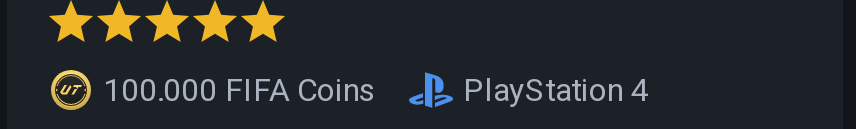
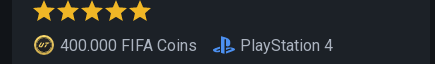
- 100.000 FIFA Coins
+ 400.000 FIFA Coins
